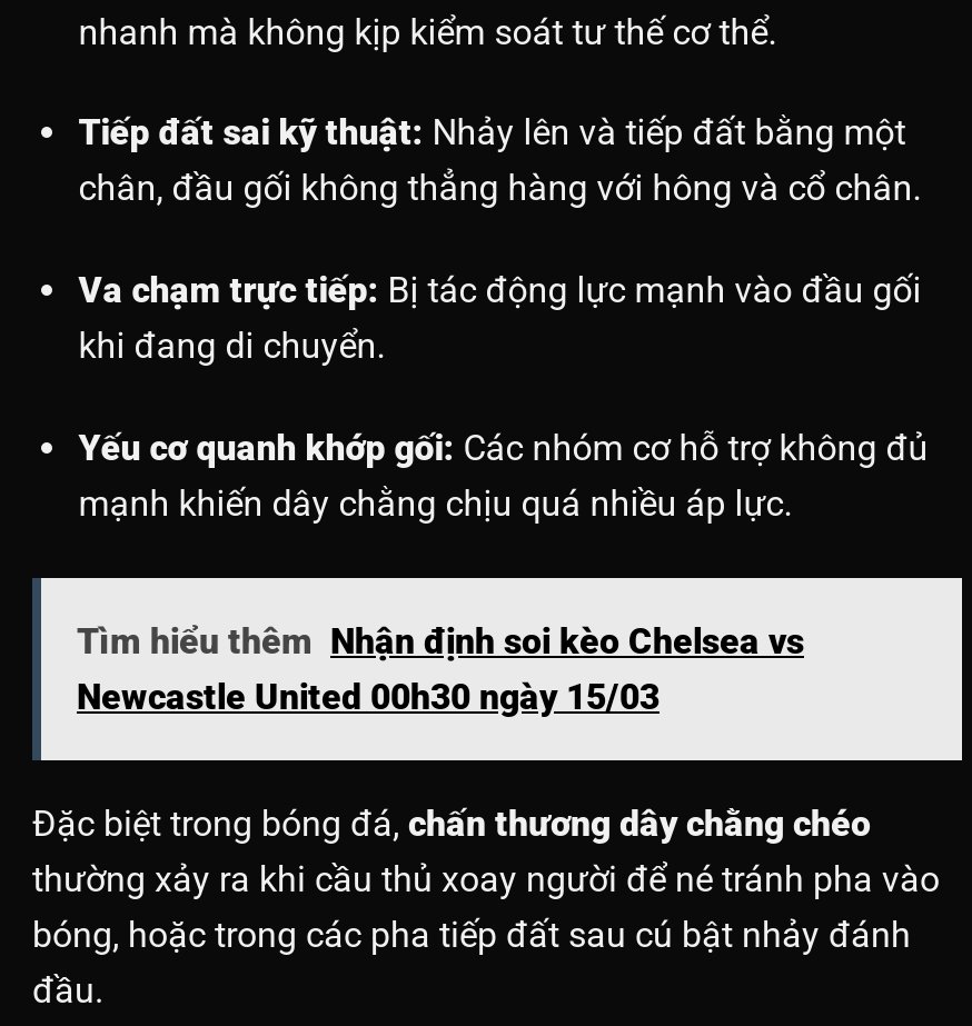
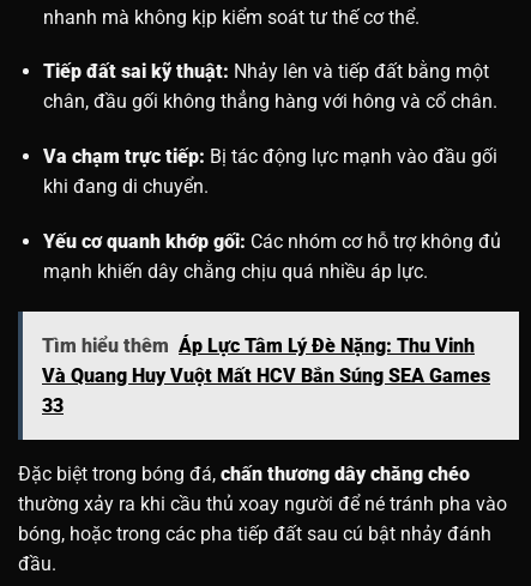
- Tìm hiểu thêm Nhận định soi kèo Chelsea vs
- Newcastle United 00h30 ngày 15/03
+ Tìm hiểu thêm Áp Lực Tâm Lý Đè Nặng: Thu Vinh
+ Và Quang Huy Vuột Mất HCV Bắn Súng SEA Games
+ 33
